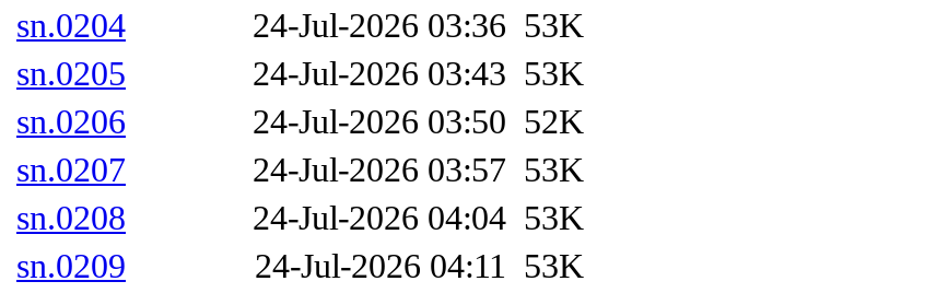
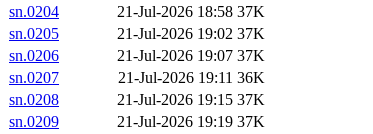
- 24-Jul-2026 03:36 53K
+ 21-Jul-2026 18:58 37K

- 24-Jul-2026 03:43 53K
+ 21-Jul-2026 19:02 37K

- 24-Jul-2026 03:50 52K
+ 21-Jul-2026 19:07 37K

- 24-Jul-2026 03:57 53K
+ 21-Jul-2026 19:11 36K

- 24-Jul-2026 04:04 53K
+ 21-Jul-2026 19:15 37K

- 24-Jul-2026 04:11 53K
+ 21-Jul-2026 19:19 37K
